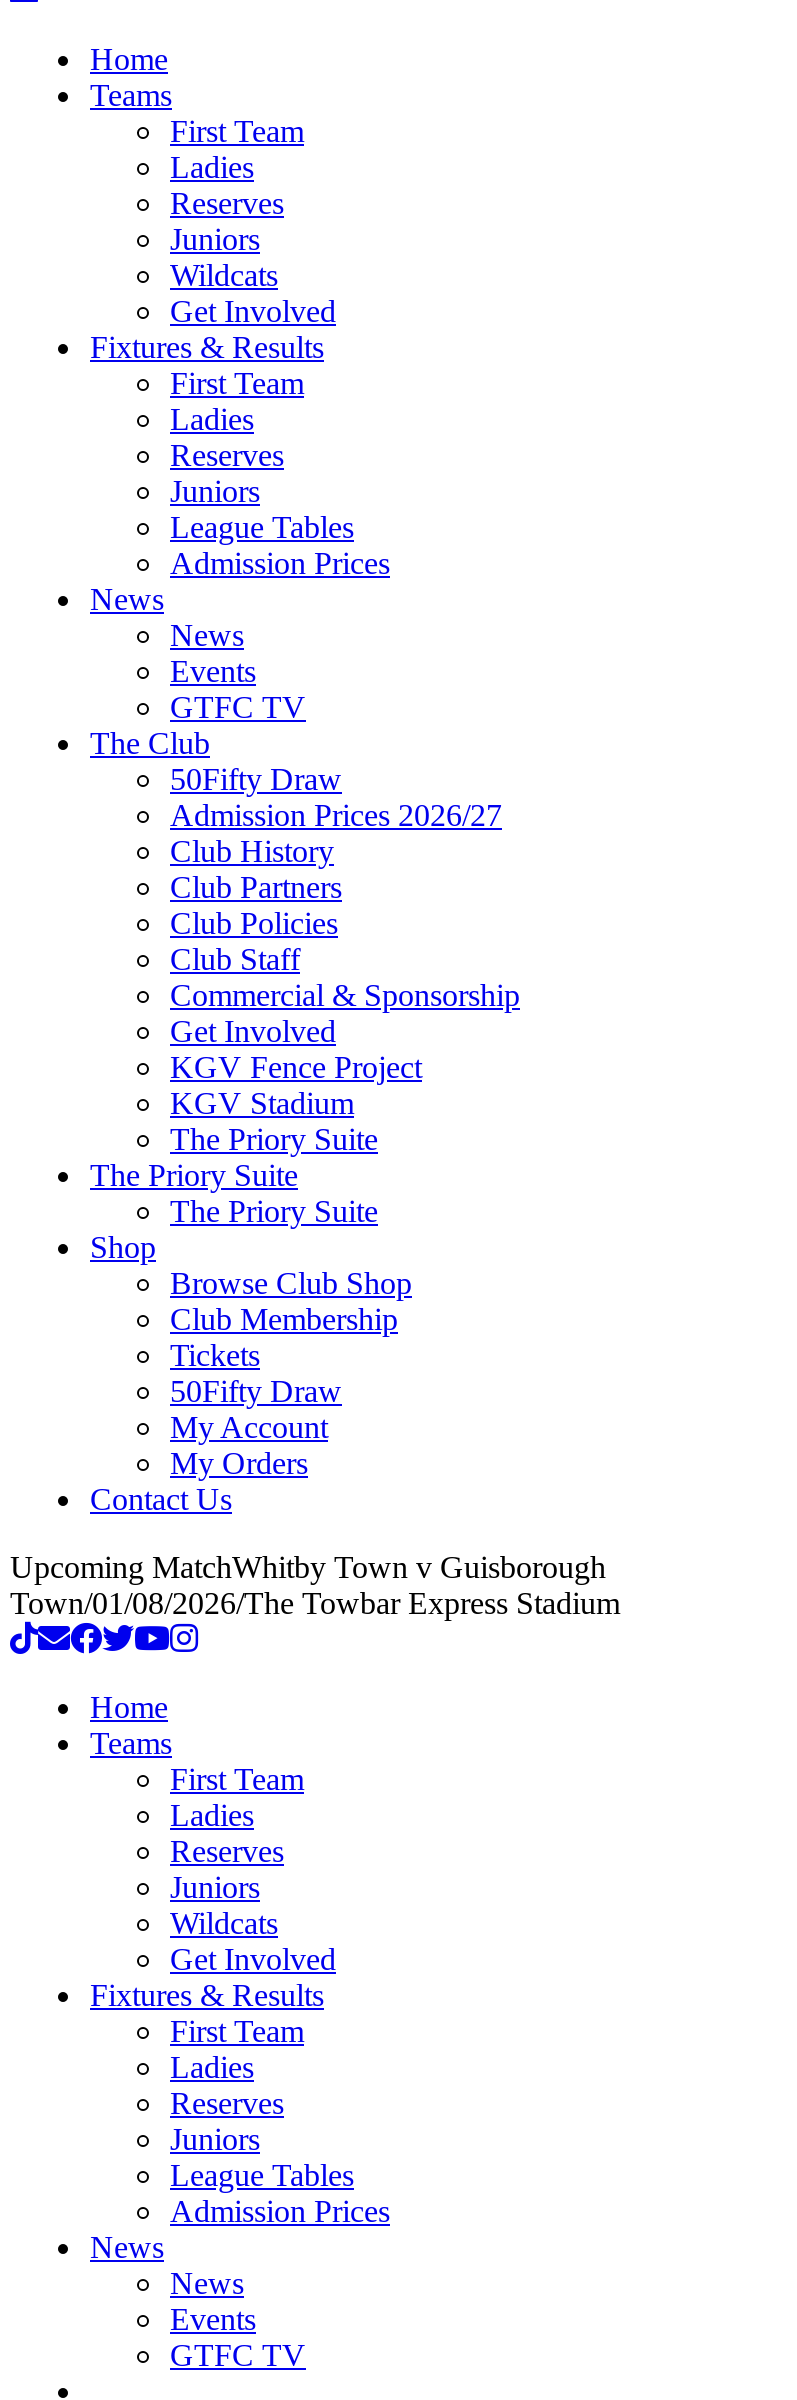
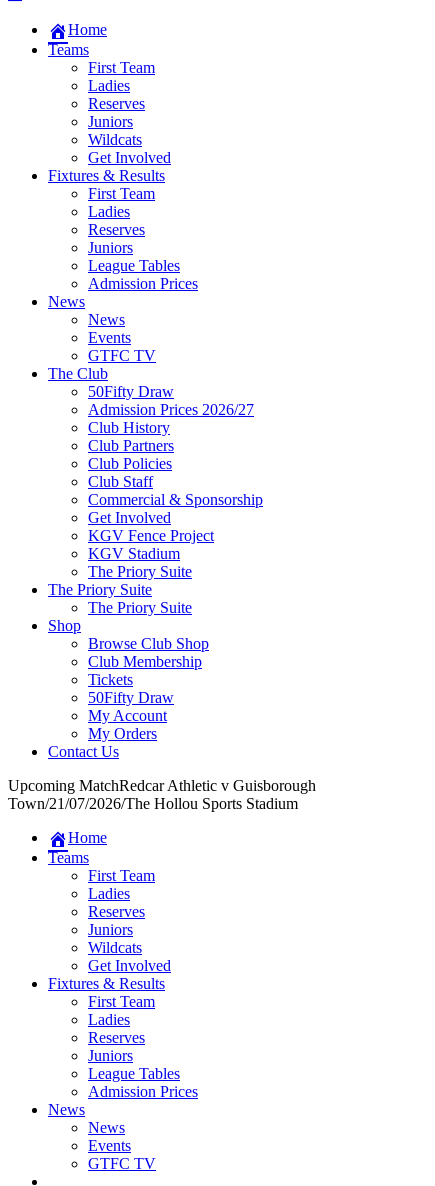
- Upcoming MatchWhitby Town v Guisborough
+ Upcoming MatchRedcar Athletic v Guisborough

- Town/01/08/2026/The Towbar Express Stadium
+ Town/21/07/2026/The Hollou Sports Stadium
